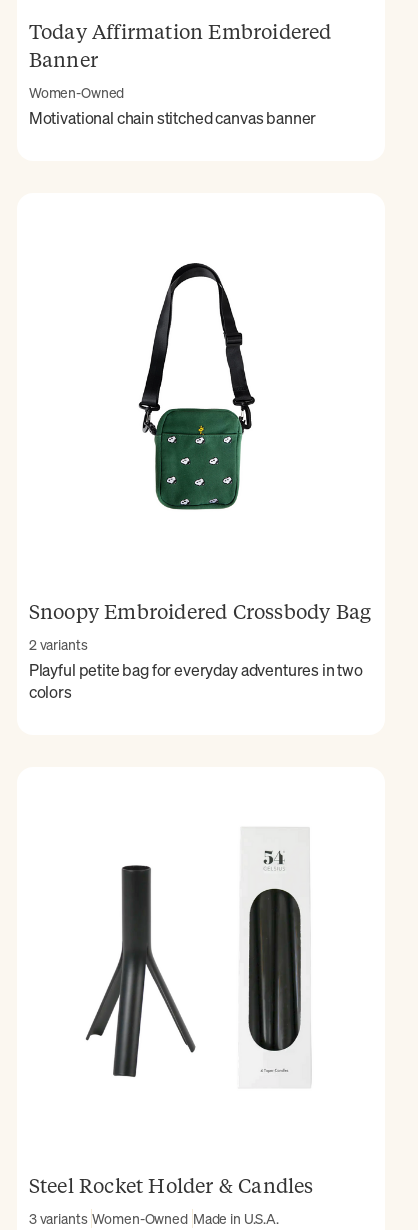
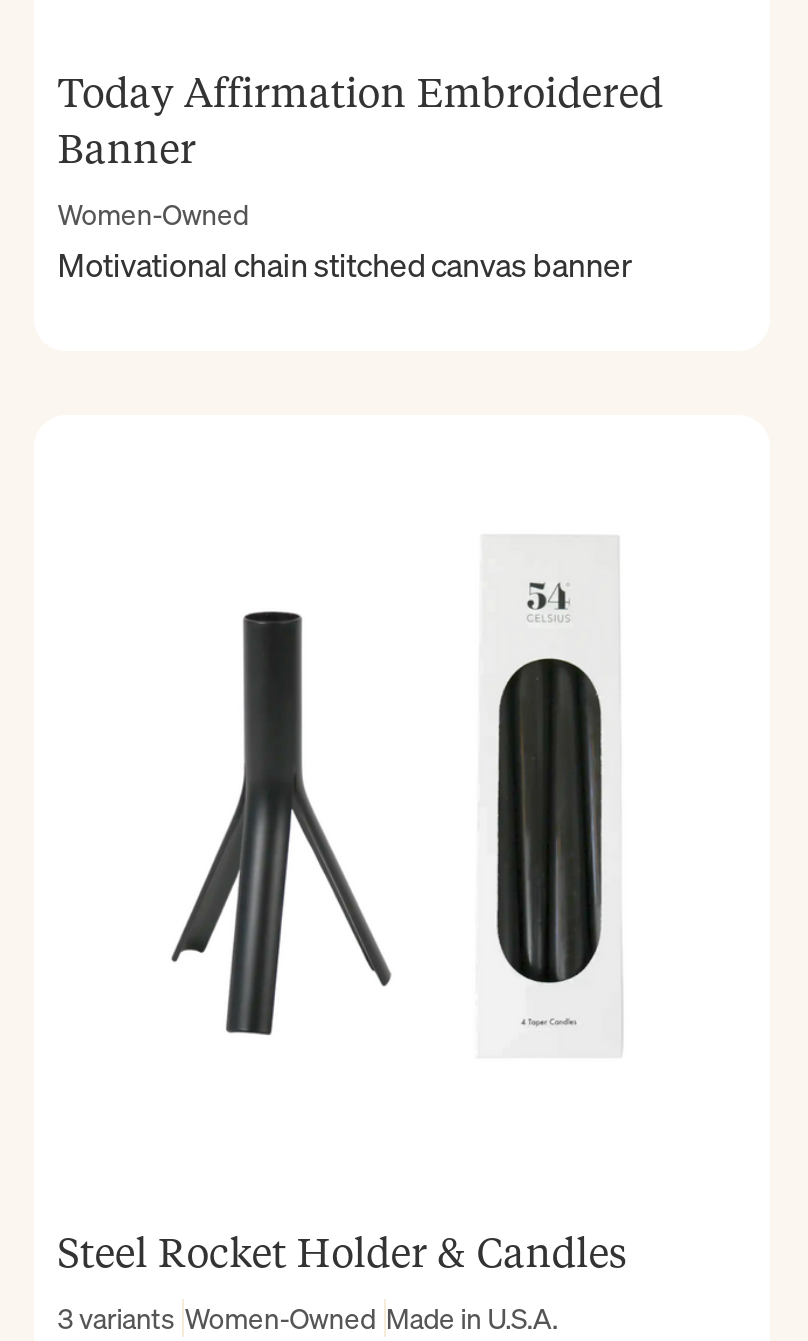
- [image]

- Snoopy Embroidered Crossbody Bag
- 2 variants
- Playful petite bag for everyday adventures in two
- colors
